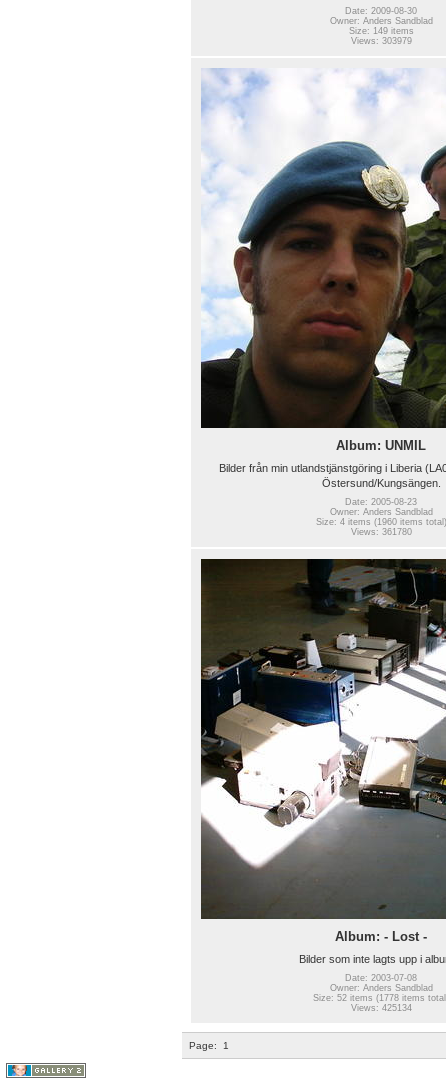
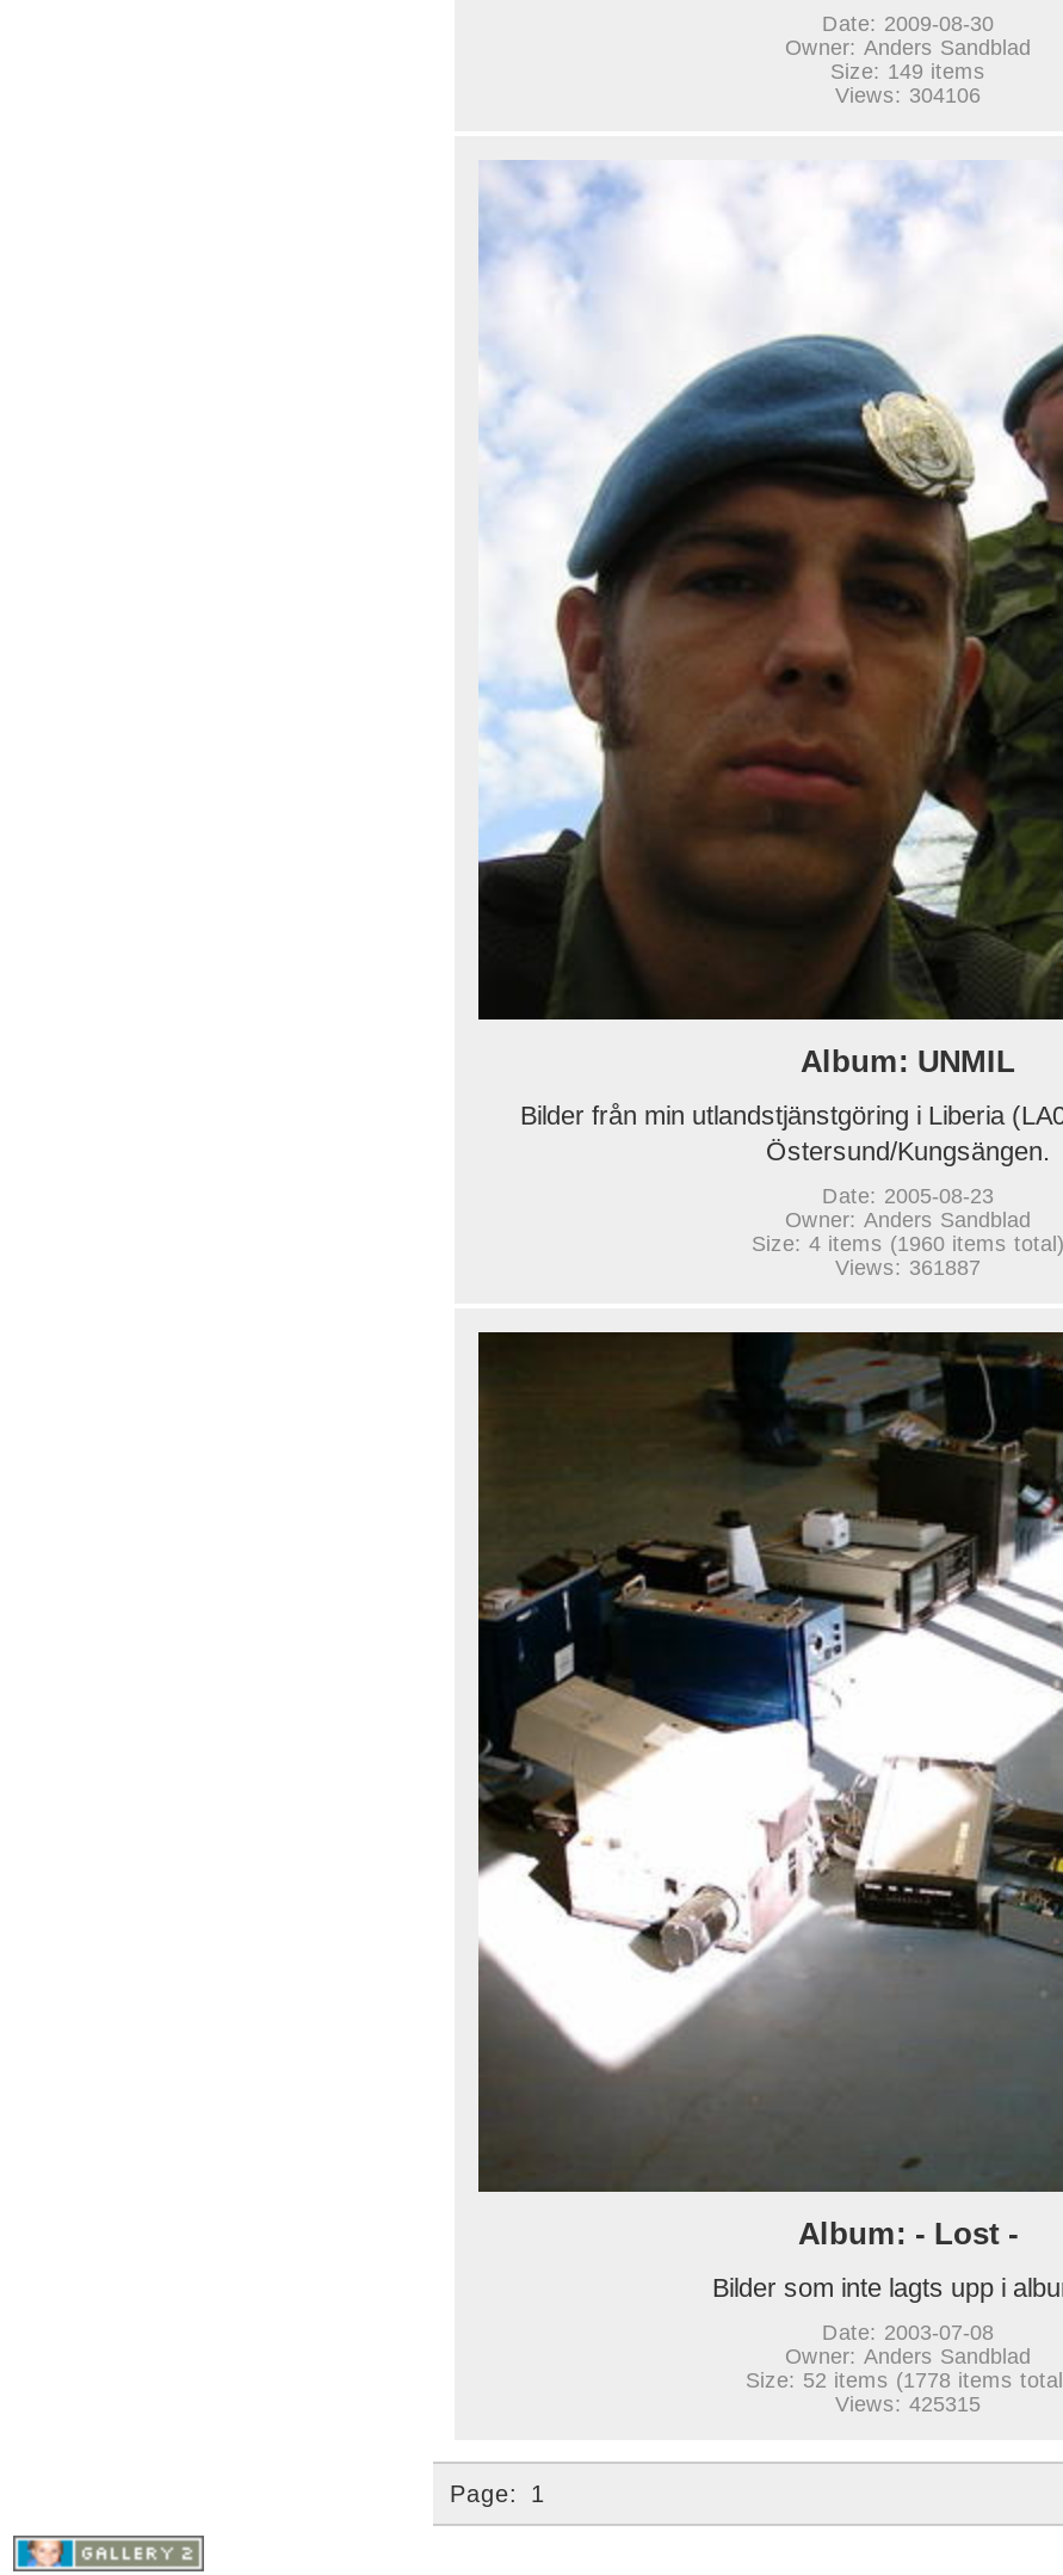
- Views: 303979
+ Views: 304106

- Views: 361780
+ Views: 361887

- Views: 425134
+ Views: 425315
